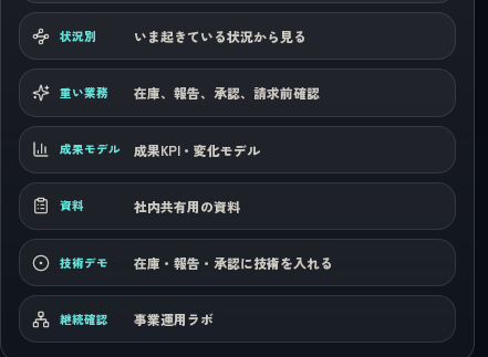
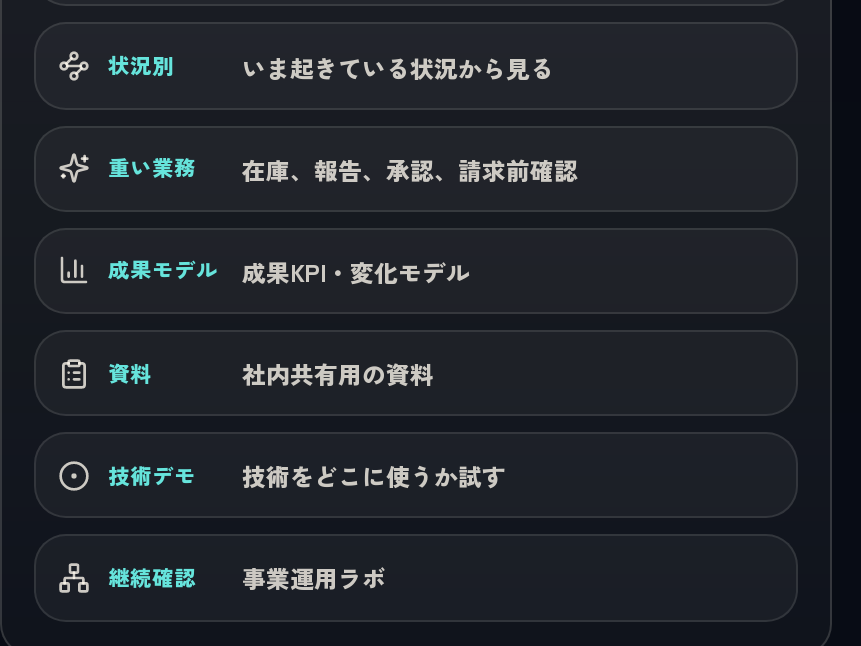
- 在庫・報告・承認に技術を入れる
+ 技術をどこに使うか試す
